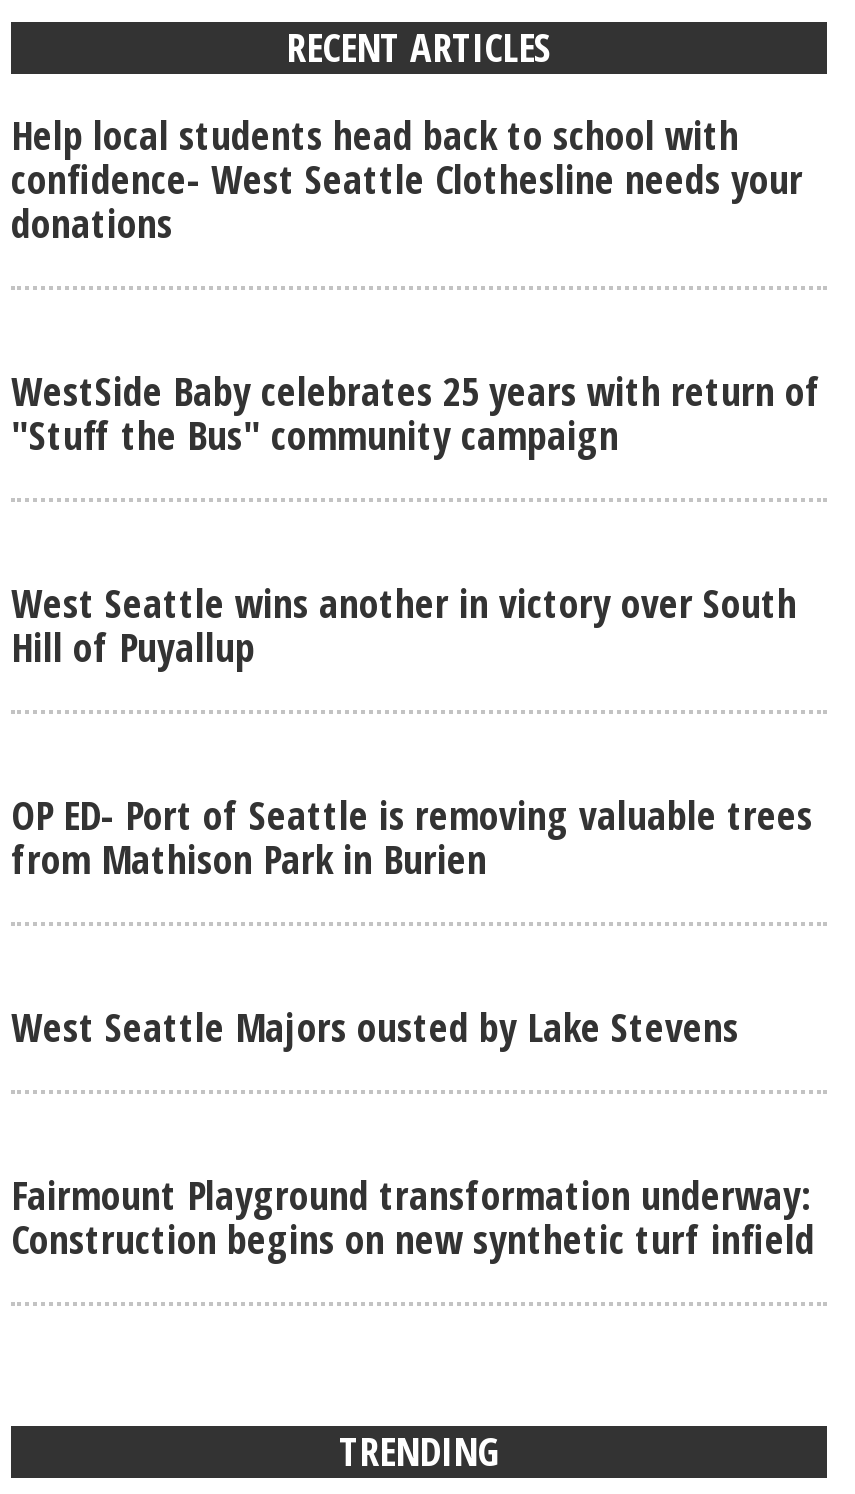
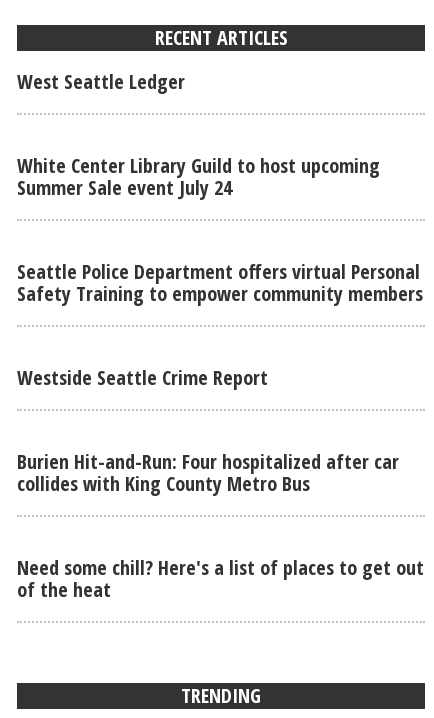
- Help local students head back to school with
- confidence- West Seattle Clothesline needs your
- donations
+ West Seattle Ledger

- WestSide Baby celebrates 25 years with return of
- "Stuff the Bus" community campaign
+ White Center Library Guild to host upcoming
+ Summer Sale event July 24

- West Seattle wins another in victory over South
- Hill of Puyallup
+ Seattle Police Department offers virtual Personal
+ Safety Training to empower community members

- OP ED- Port of Seattle is removing valuable trees
- from Mathison Park in Burien
+ Westside Seattle Crime Report

- West Seattle Majors ousted by Lake Stevens
+ Burien Hit-and-Run: Four hospitalized after car
+ collides with King County Metro Bus

- Fairmount Playground transformation underway:
- Construction begins on new synthetic turf infield
+ Need some chill? Here's a list of places to get out
+ of the heat
